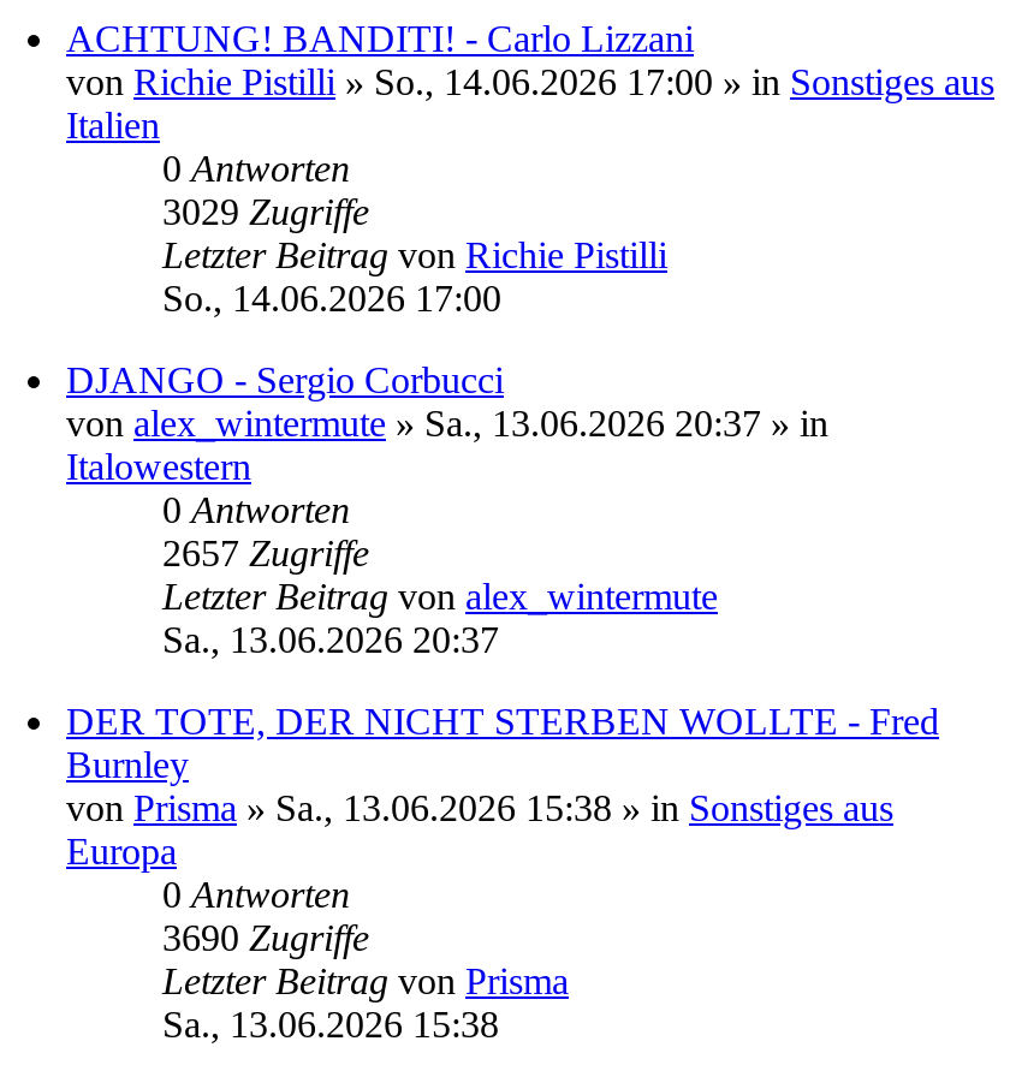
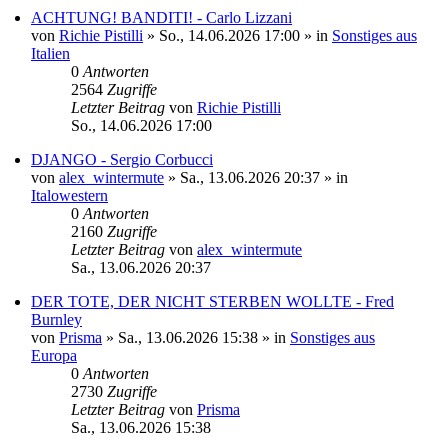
- 3029 Zugriffe
+ 2564 Zugriffe

- 2657 Zugriffe
+ 2160 Zugriffe

- 3690 Zugriffe
+ 2730 Zugriffe
